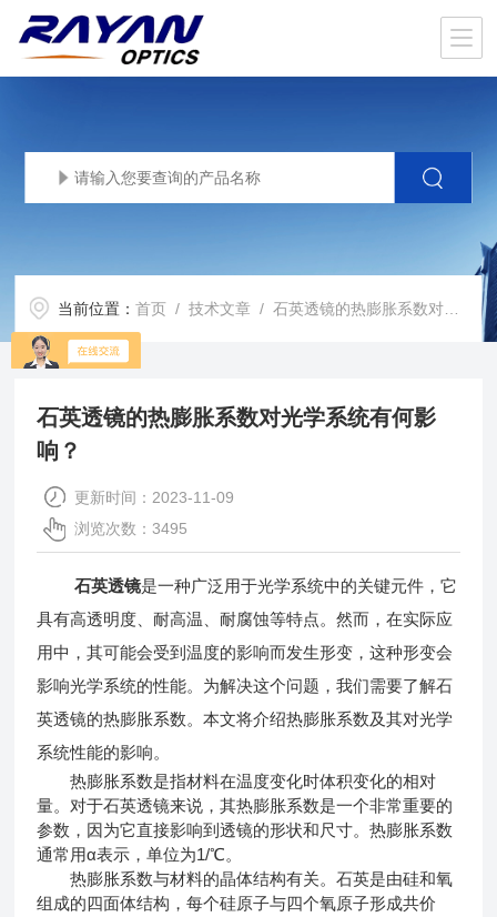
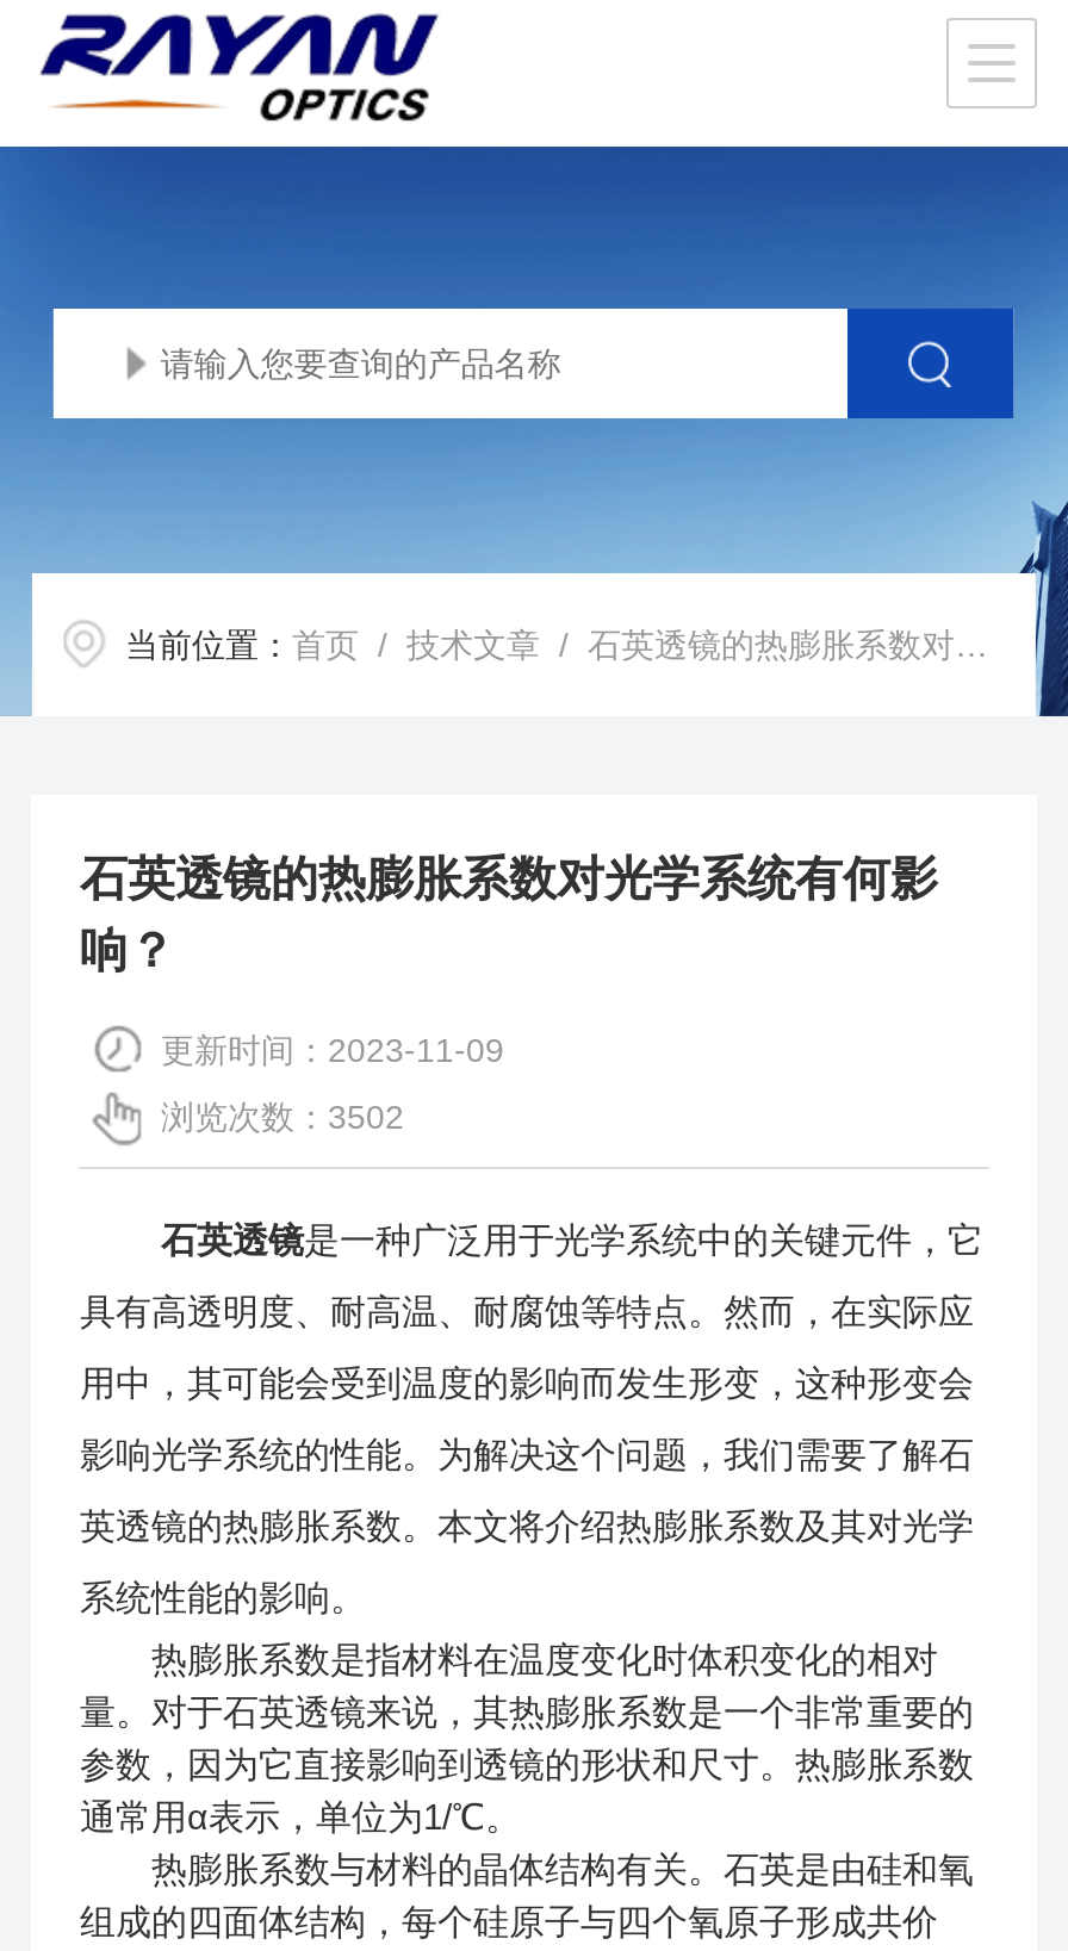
- [image]

- 浏览次数：3495
+ 浏览次数：3502
